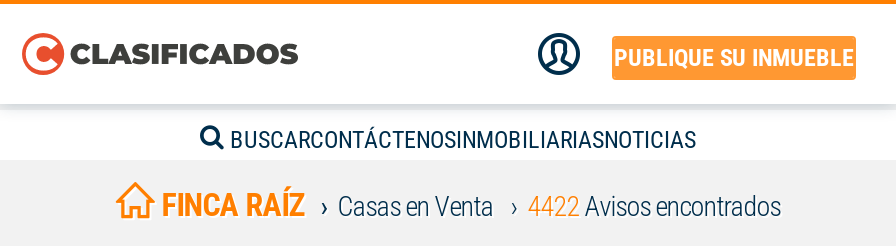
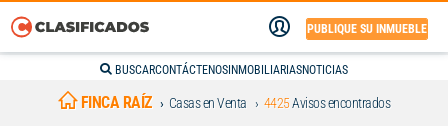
- 4422 Avisos encontrados
+ 4425 Avisos encontrados
